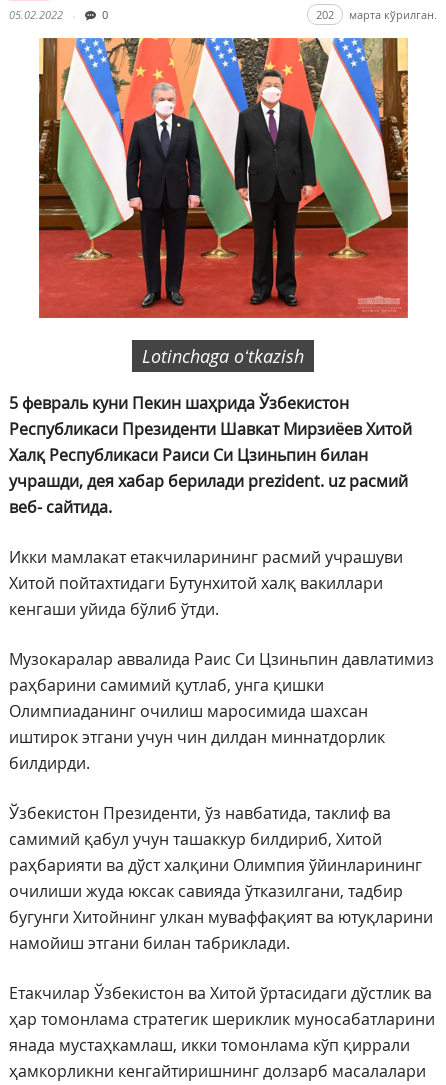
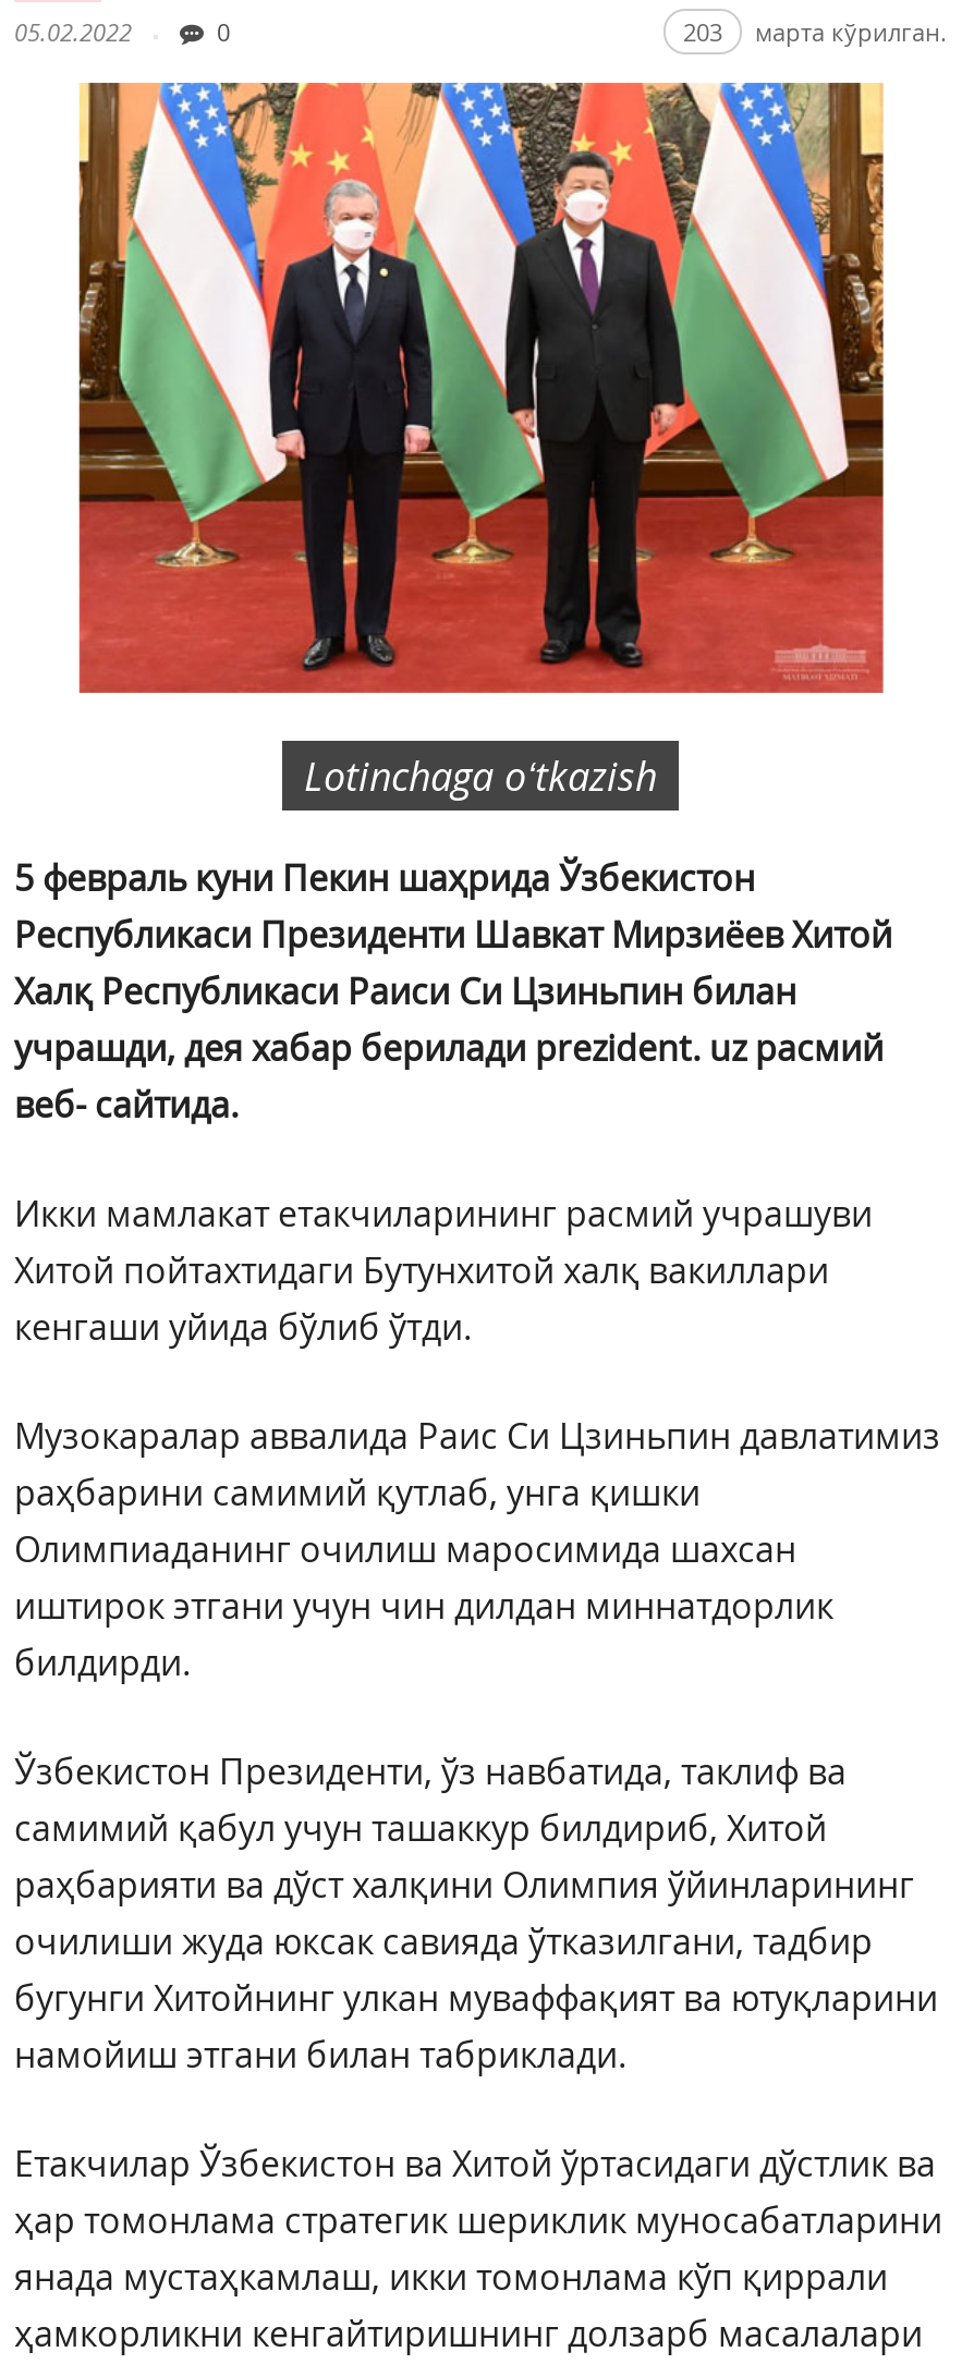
- 202 марта кўрилган.
+ 203 марта кўрилган.
